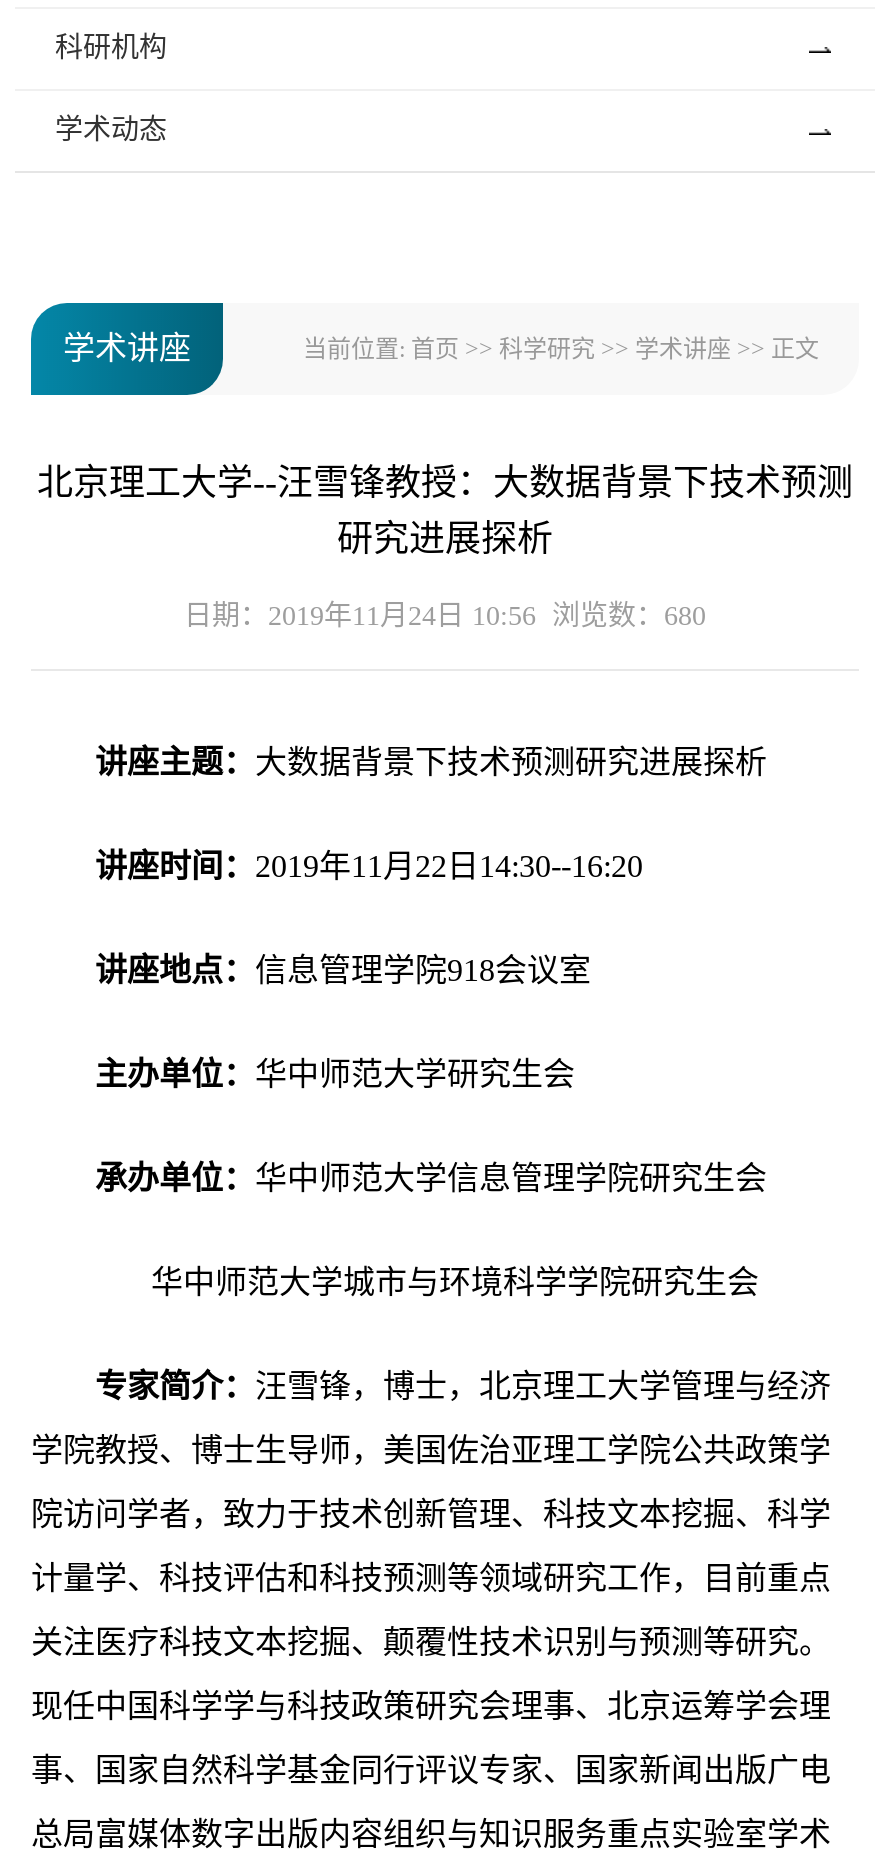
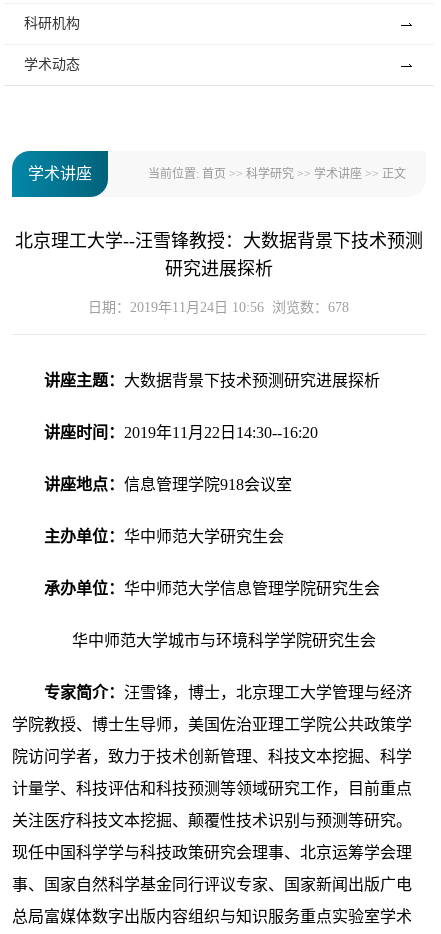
- 日期：2019年11月24日 10:56 浏览数：680
+ 日期：2019年11月24日 10:56 浏览数：678
